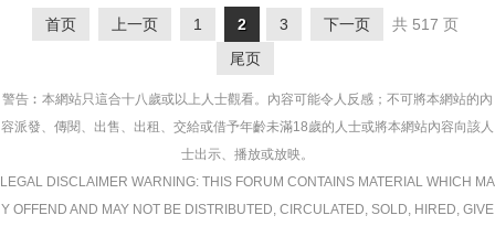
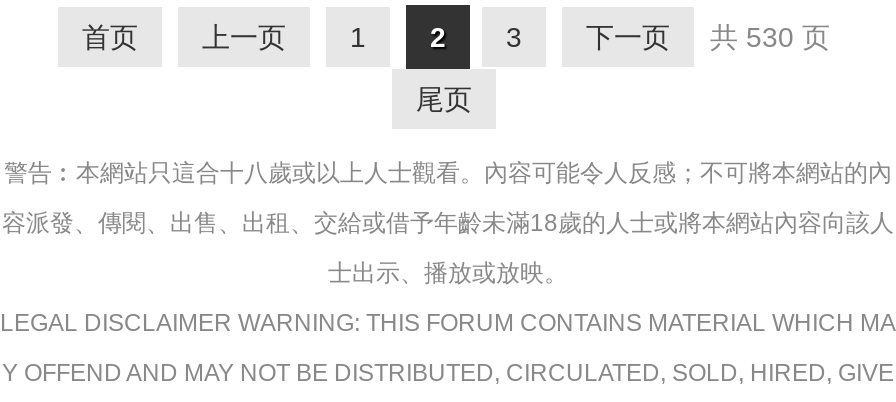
- 首页 上一页 1 2 3 下一页 共 517 页
+ 首页 上一页 1 2 3 下一页 共 530 页
